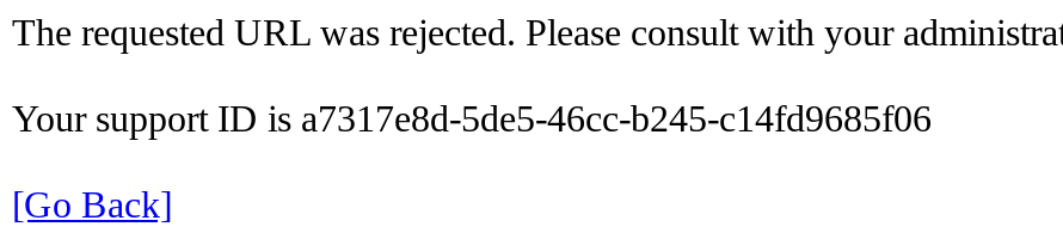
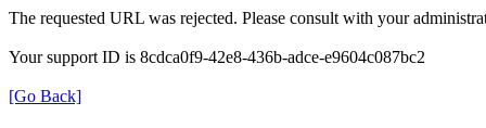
- Your support ID is a7317e8d-5de5-46cc-b245-c14fd9685f06
+ Your support ID is 8cdca0f9-42e8-436b-adce-e9604c087bc2
